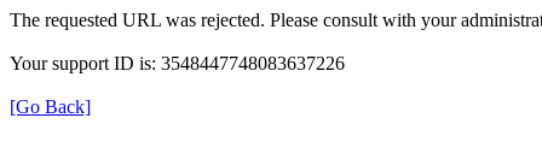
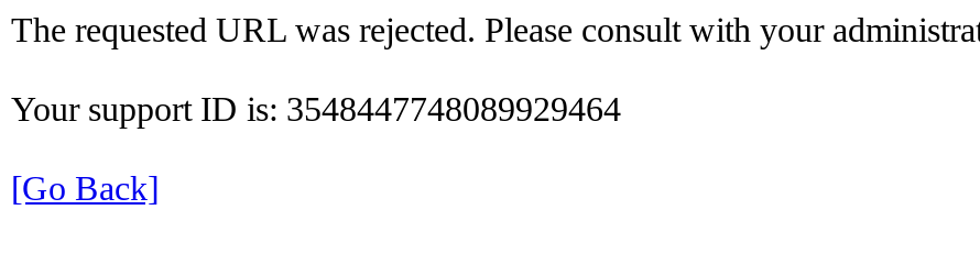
- Your support ID is: 3548447748083637226
+ Your support ID is: 3548447748089929464
